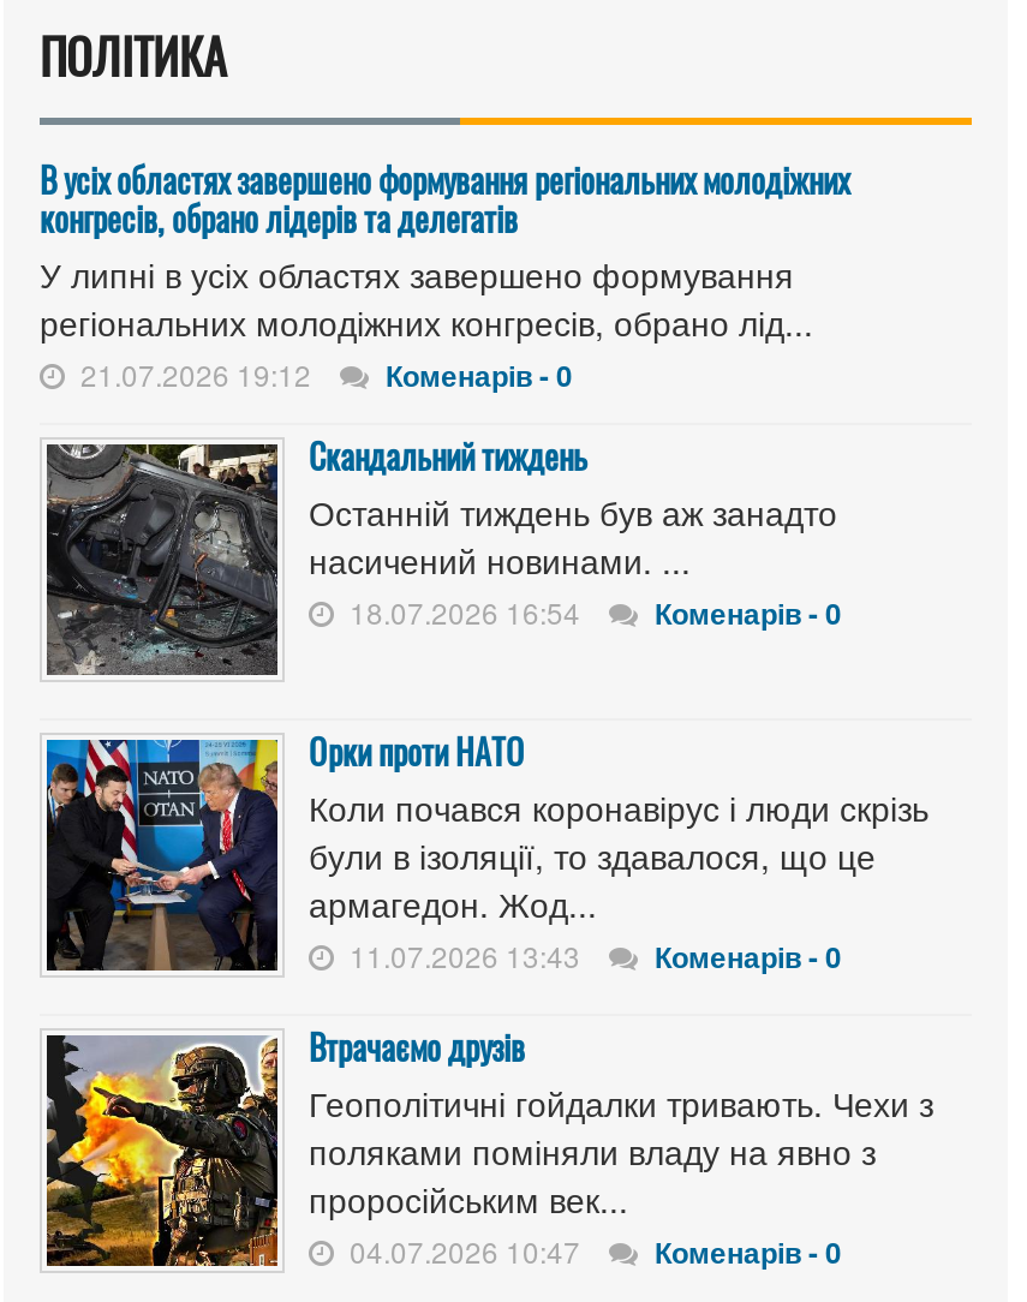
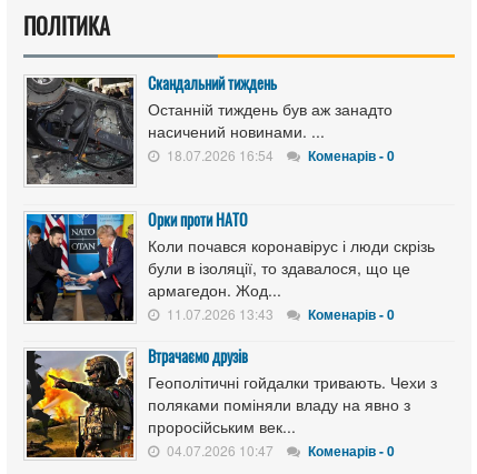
- В усіх областях завершено формування регіональних молодіжних
- конгресів, обрано лідерів та делегатів
- У липні в усіх областях завершено формування
- регіональних молодіжних конгресів, обрано лід...
- 21.07.2026 19:12
- Коменарів - 0
